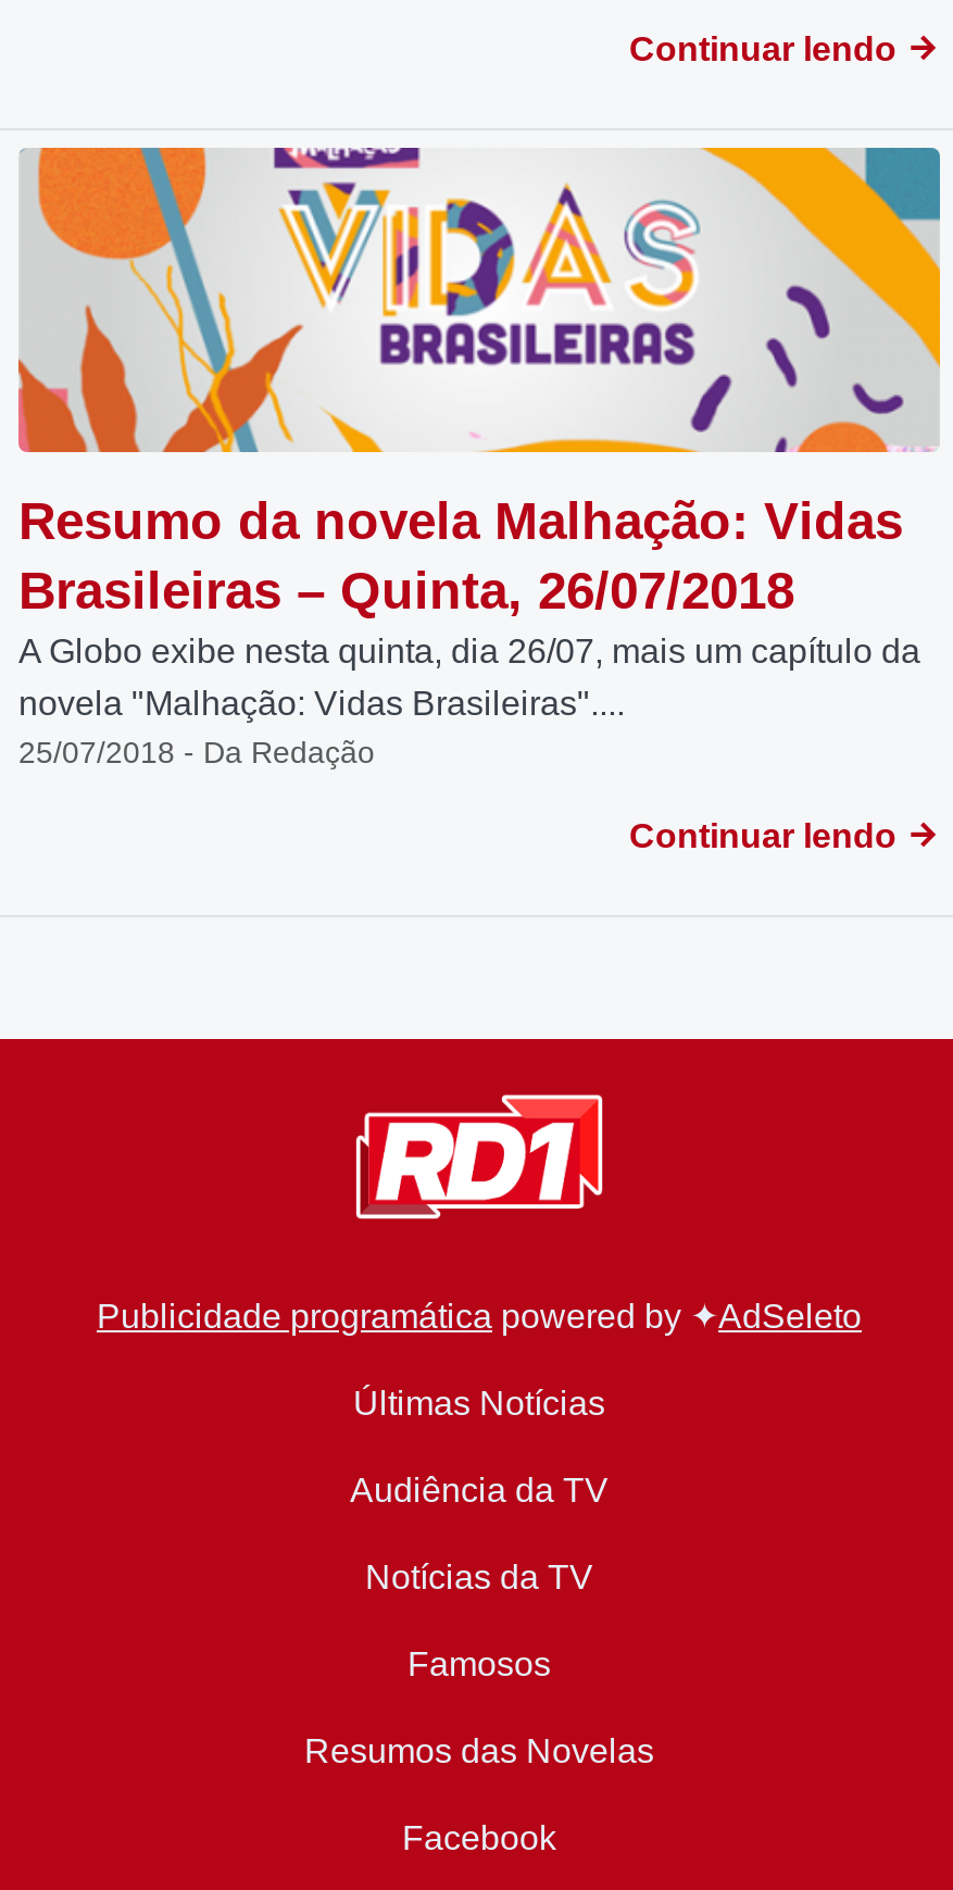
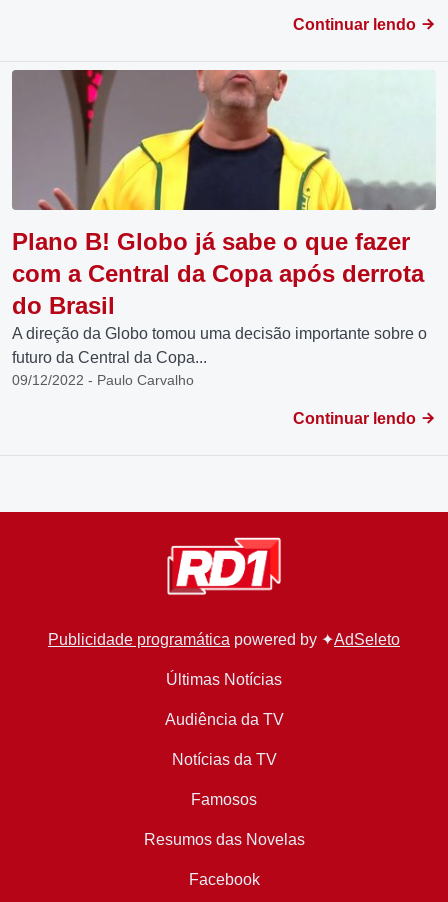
- [image]
- Resumo da novela Malhação: Vidas
- Brasileiras – Quinta, 26/07/2018
- A Globo exibe nesta quinta, dia 26/07, mais um capítulo da
- novela "Malhação: Vidas Brasileiras"....
- 25/07/2018 - Da Redação
+ [image]
+ Plano B! Globo já sabe o que fazer
+ com a Central da Copa após derrota
+ do Brasil
+ A direção da Globo tomou uma decisão importante sobre o
+ futuro da Central da Copa...
+ 09/12/2022 - Paulo Carvalho
